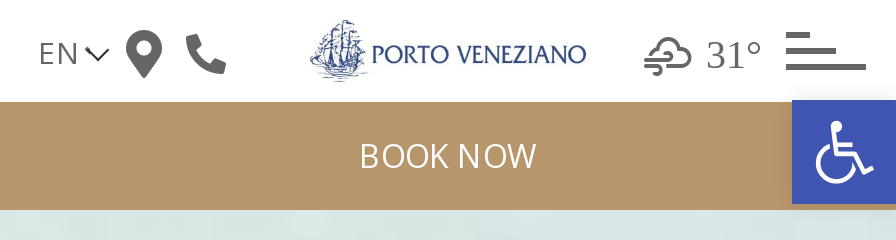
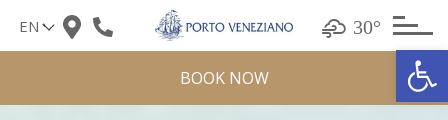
- 31°
+ 30°
